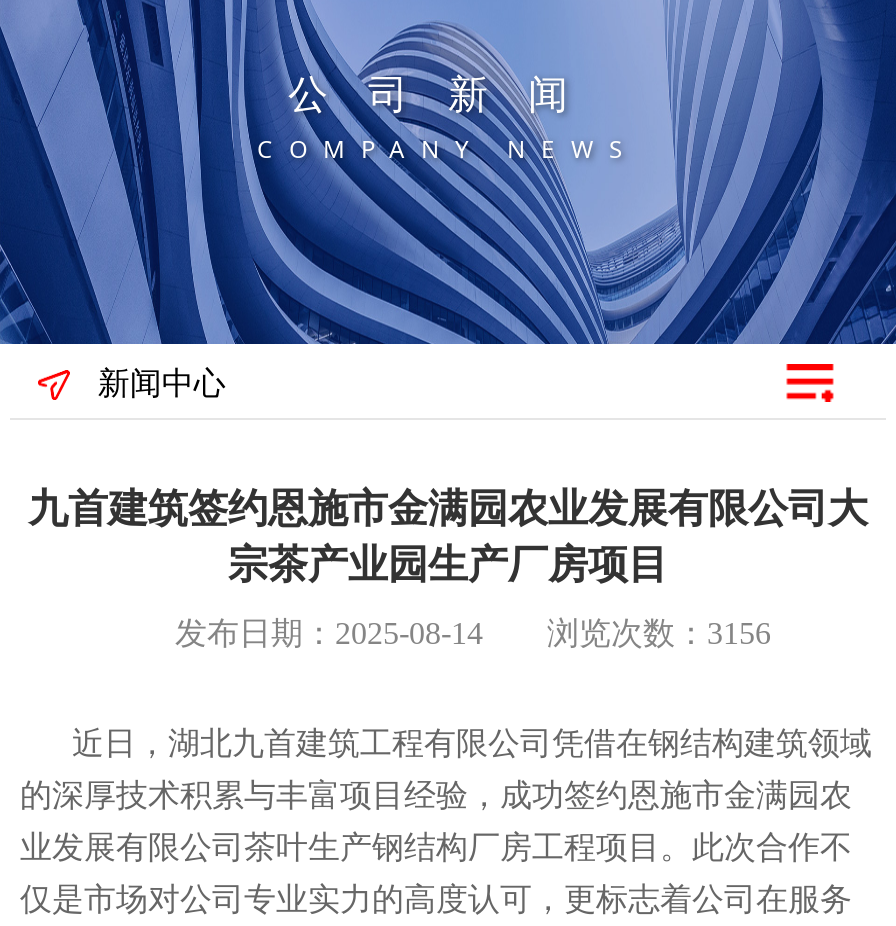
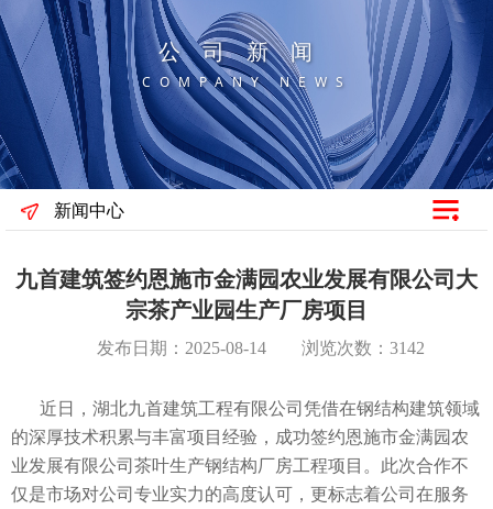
- 发布日期：2025-08-14 浏览次数：3156
+ 发布日期：2025-08-14 浏览次数：3142
